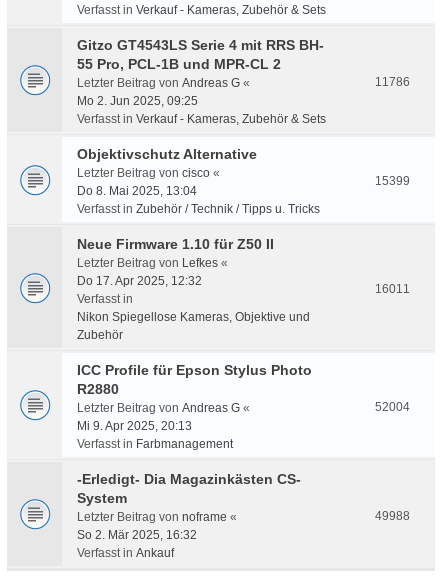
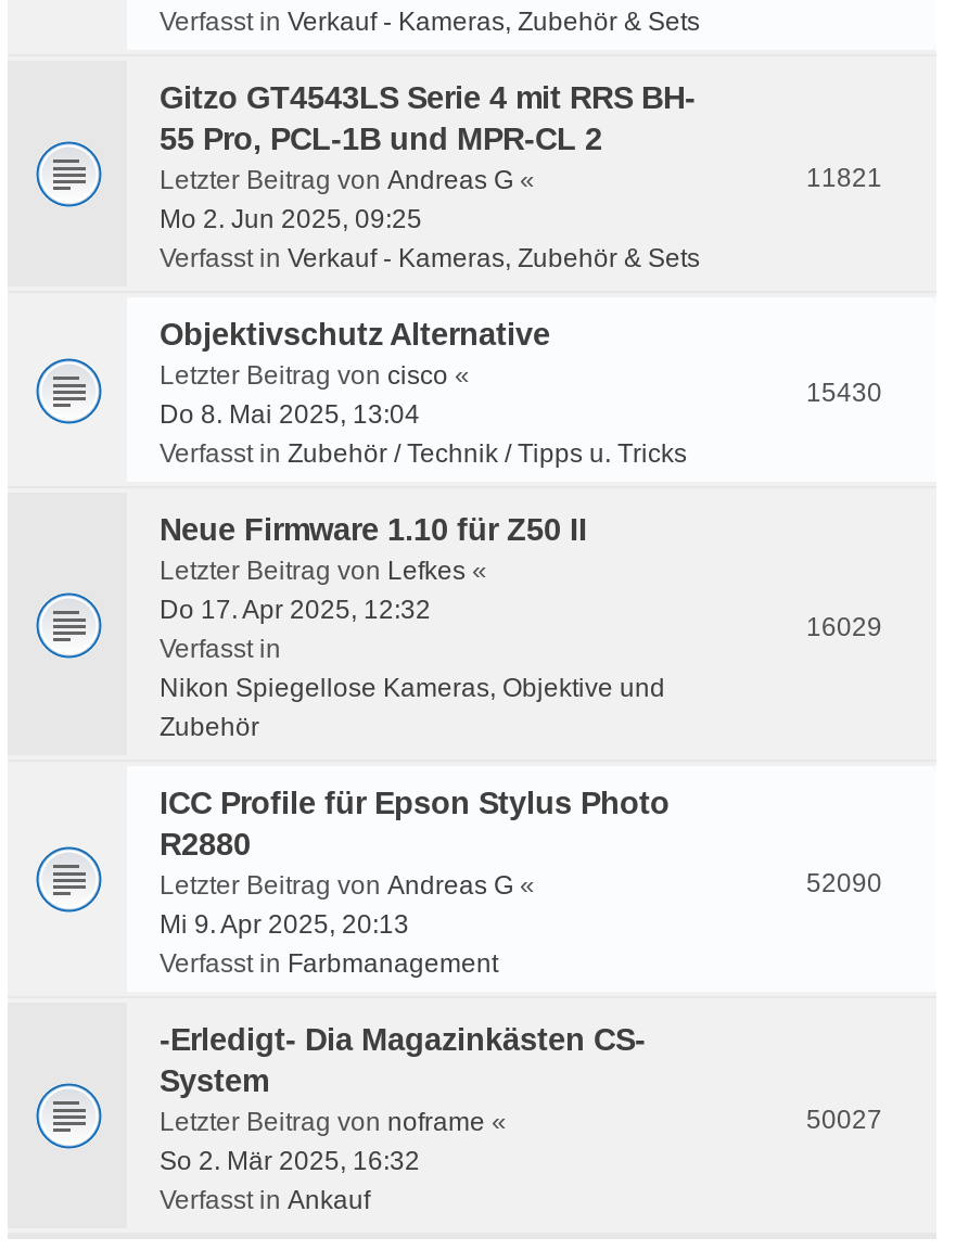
- 11786
+ 11821

- 15399
+ 15430

- 16011
+ 16029

- 52004
+ 52090

- 49988
+ 50027
